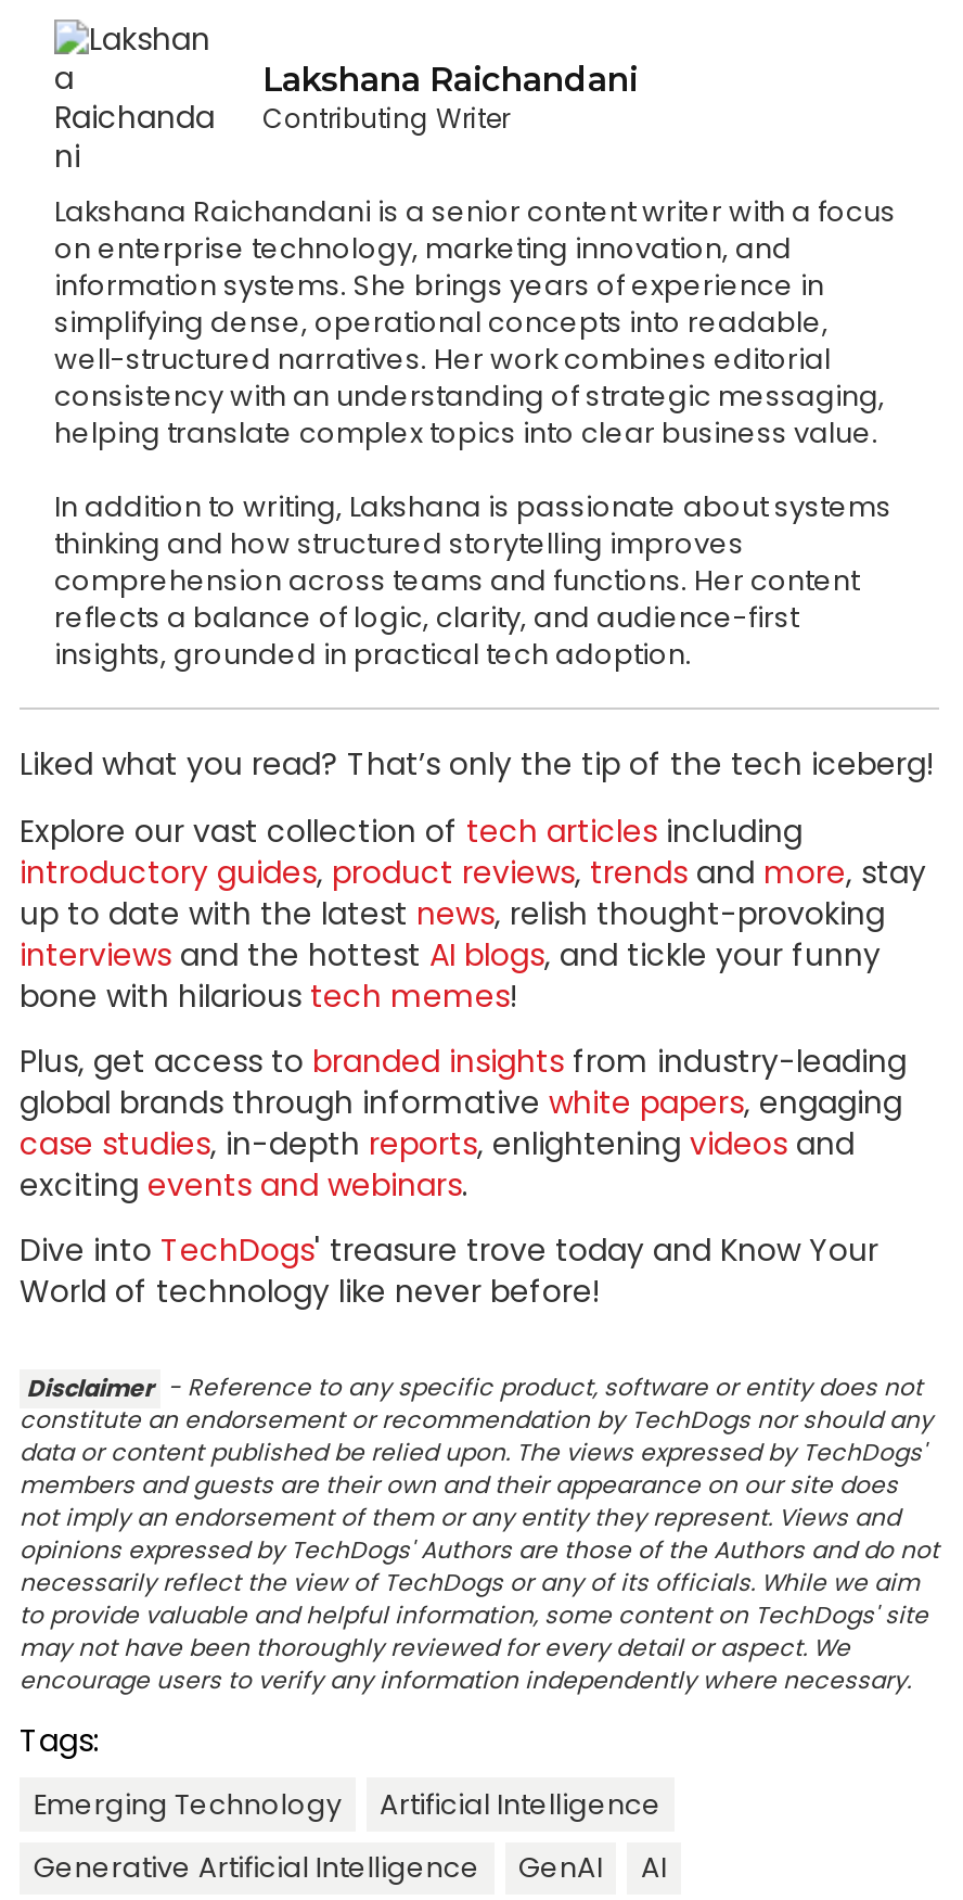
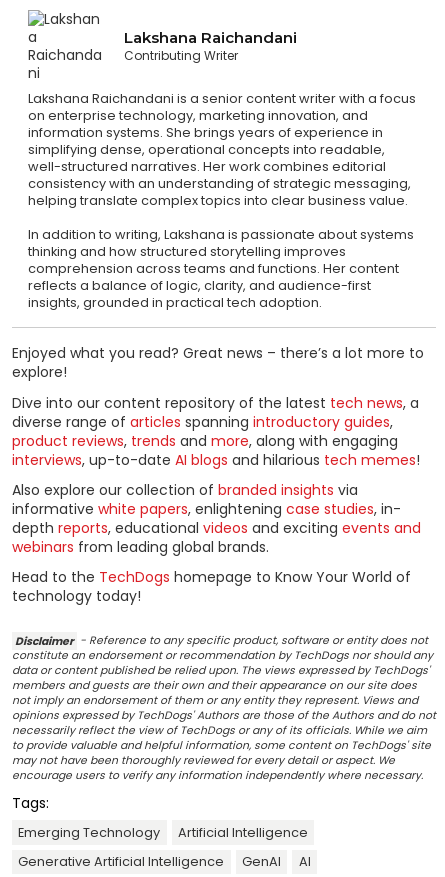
- Liked what you read? That’s only the tip of the tech iceberg!
+ Enjoyed what you read? Great news – there’s a lot more to
+ explore!

- Explore our vast collection of tech articles including
- introductory guides, product reviews, trends and more, stay
- up to date with the latest news, relish thought-provoking
- interviews and the hottest AI blogs, and tickle your funny
- bone with hilarious tech memes!
+ Dive into our content repository of the latest tech news, a
+ diverse range of articles spanning introductory guides,
+ product reviews, trends and more, along with engaging
+ interviews, up-to-date AI blogs and hilarious tech memes!

- Plus, get access to branded insights from industry-leading
- global brands through informative white papers, engaging
- case studies, in-depth reports, enlighteningvideos and
- exciting events and webinars.
+ Also explore our collection of branded insights via
+ informative white papers, enlightening case studies, in-
+ depth reports, educational videos and exciting events and
+ webinars from leading global brands.

- Dive into TechDogs ' treasure trove today and Know Your
- World of technology like never before!
+ Head to the TechDogs homepage to Know Your World of
+ technology today!
